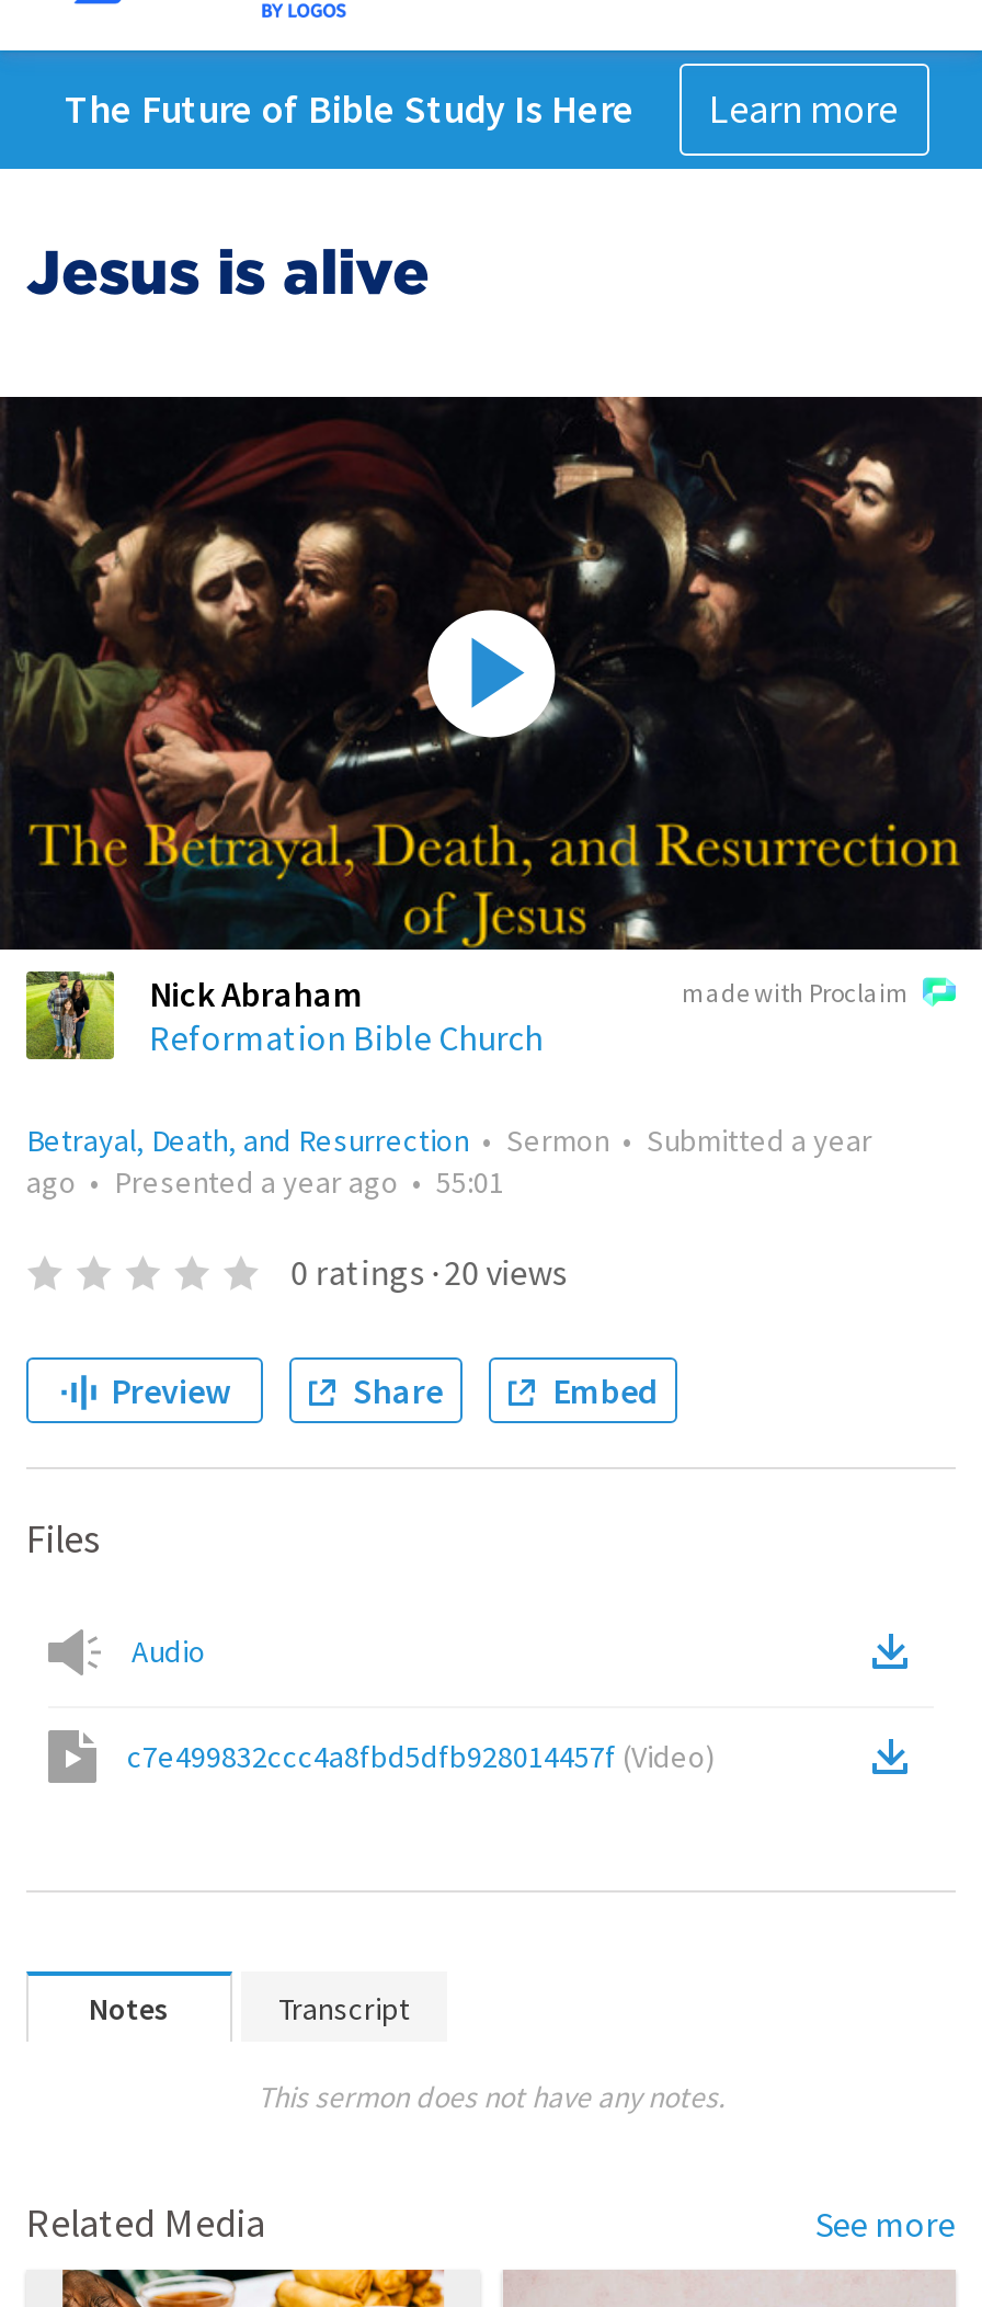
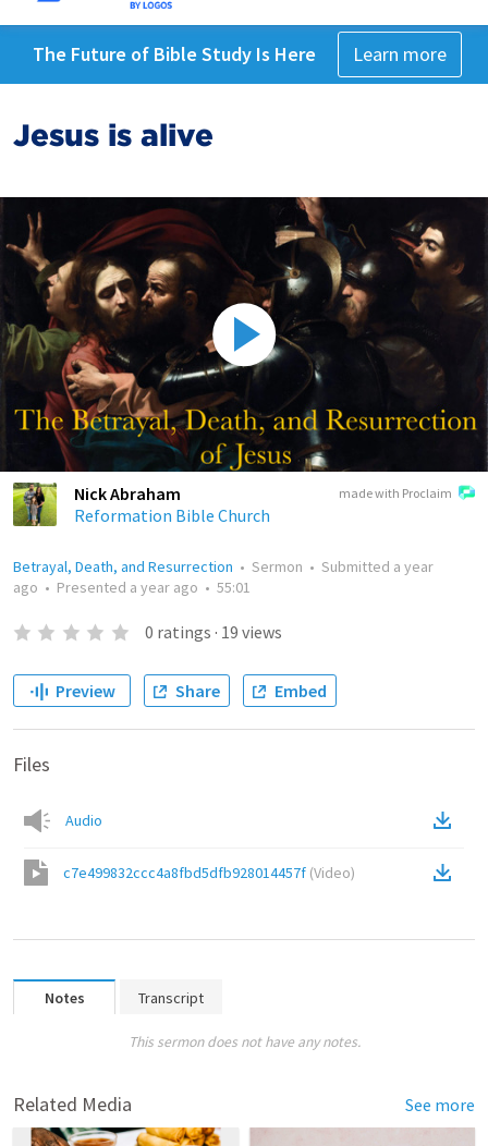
- 0 ratings · 20 views
+ 0 ratings · 19 views
